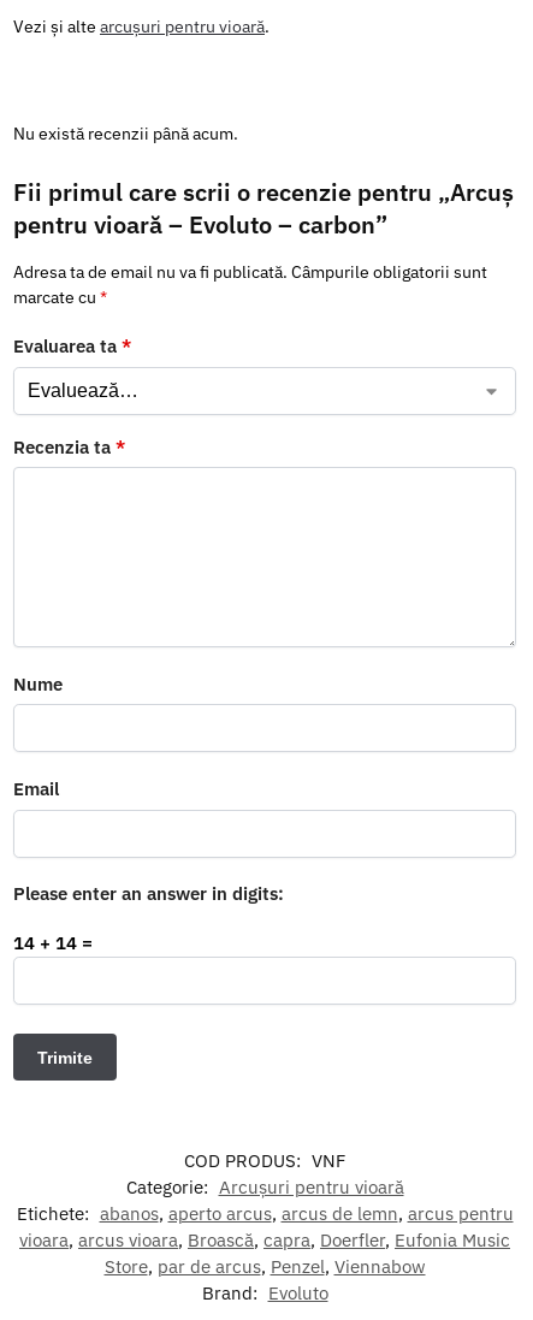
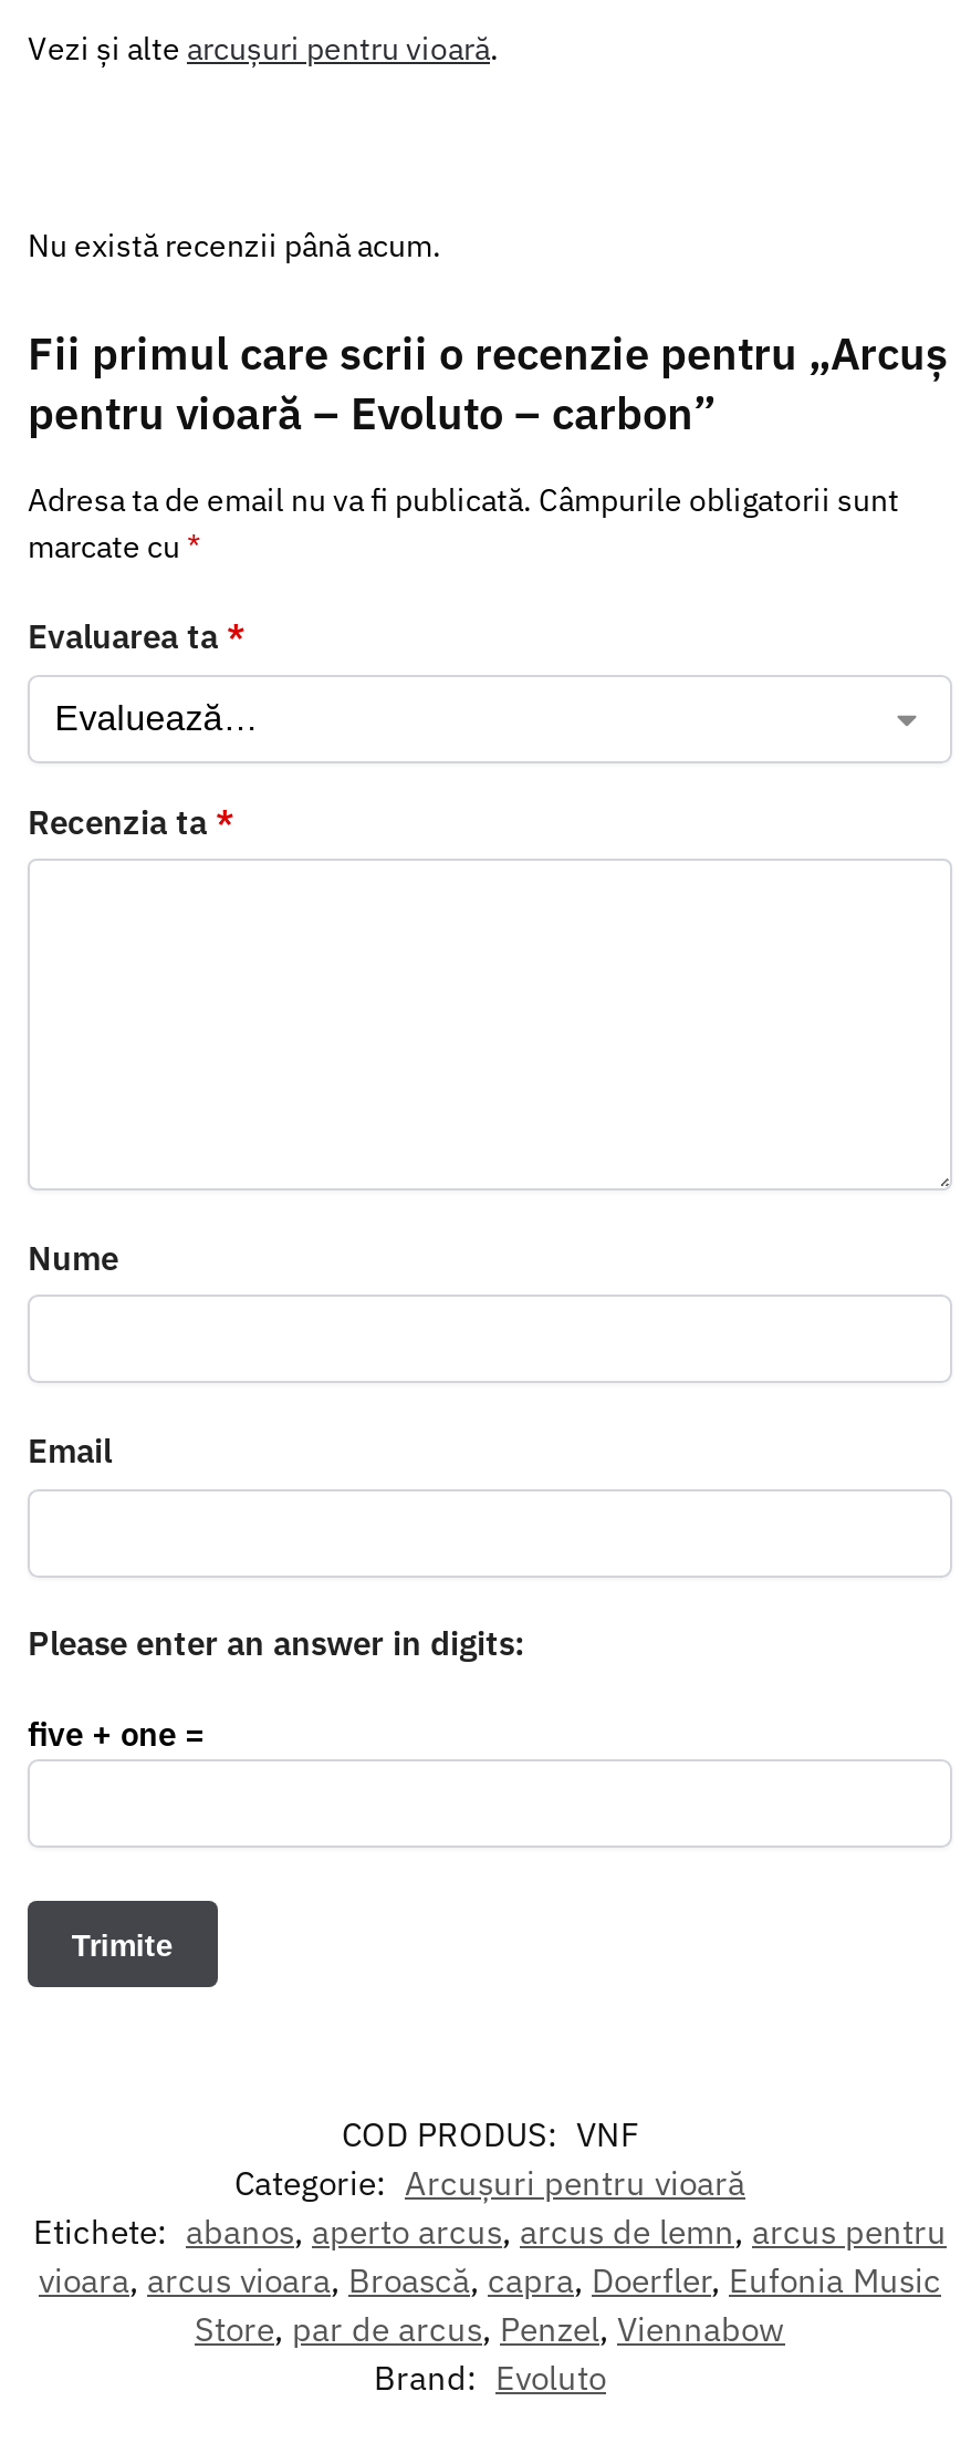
- 14 + 14 =
+ five + one =
